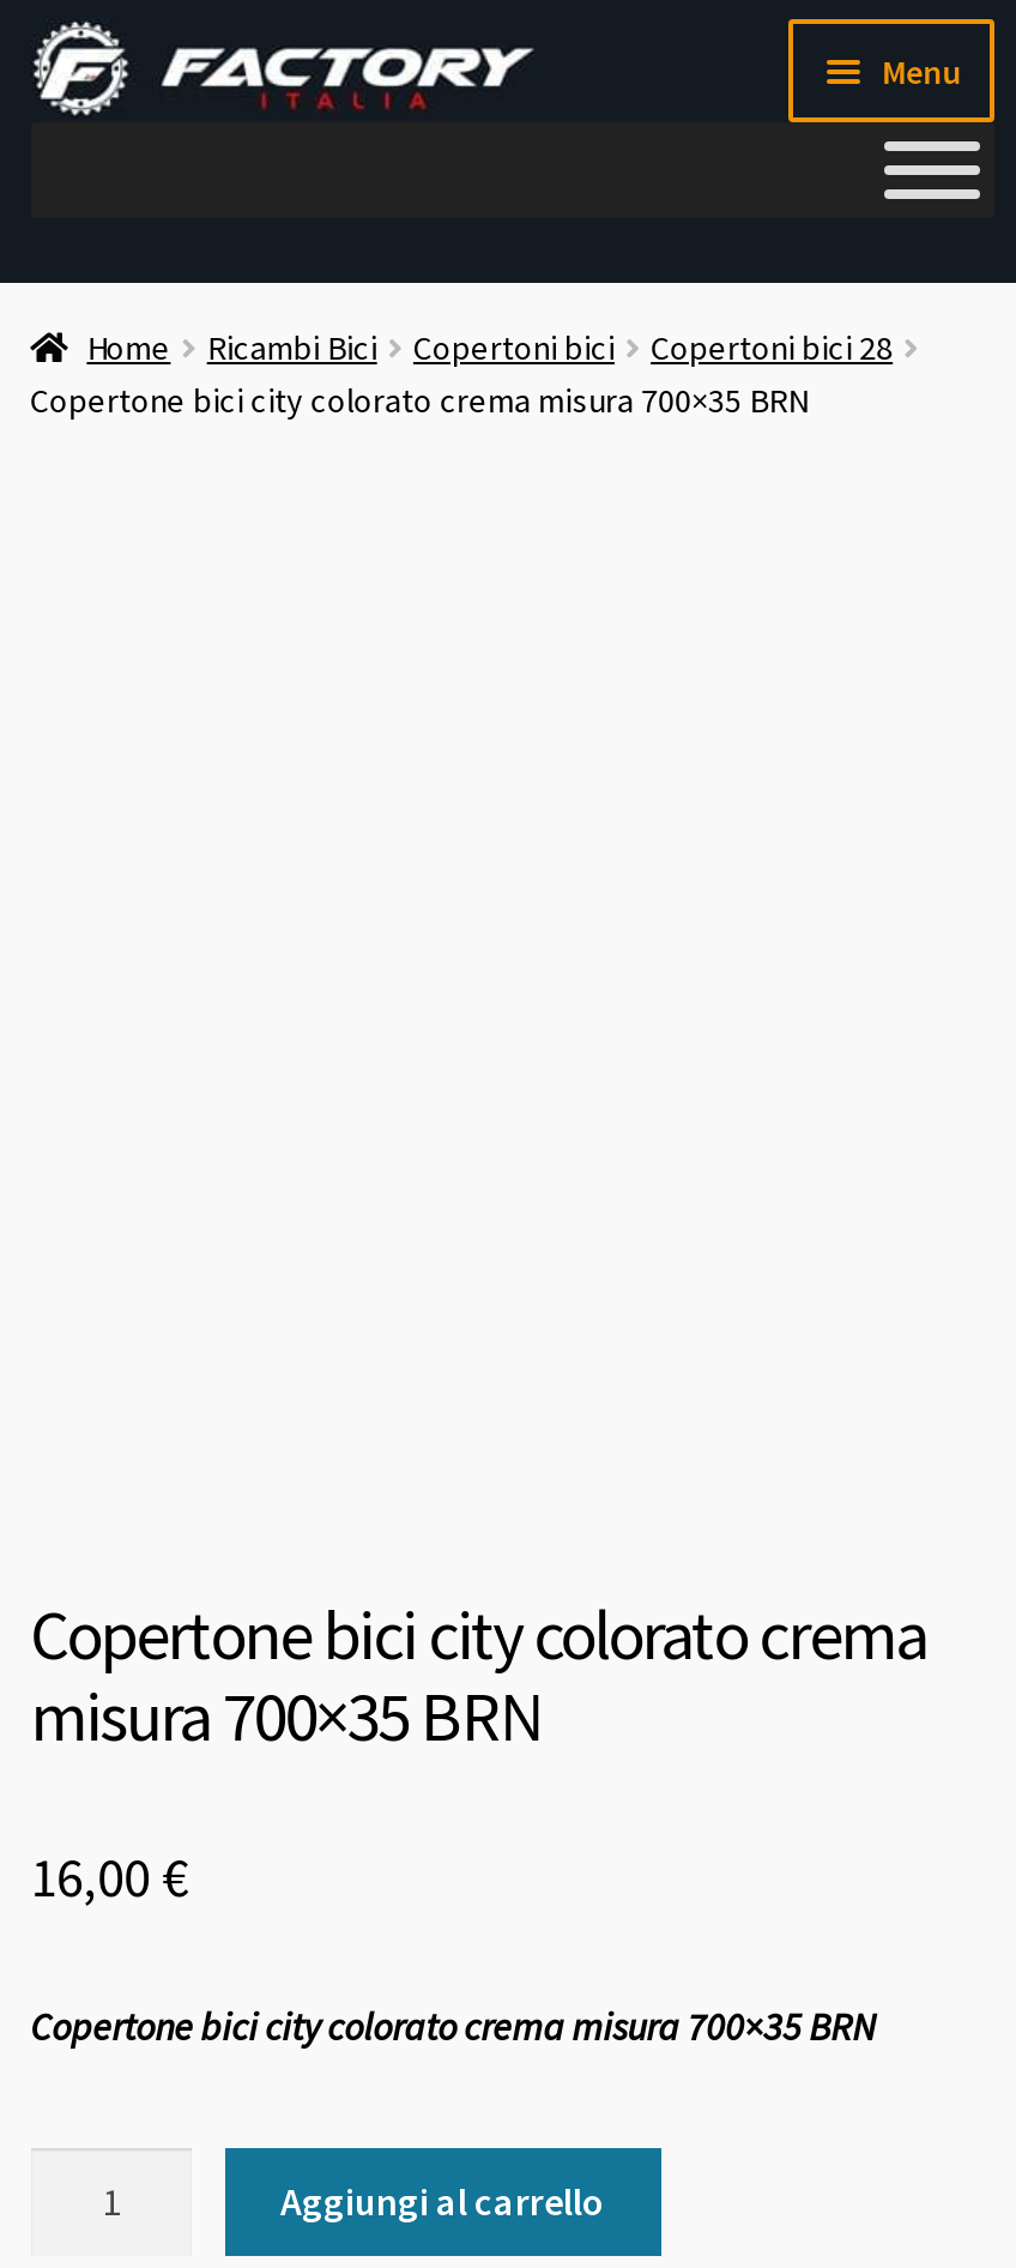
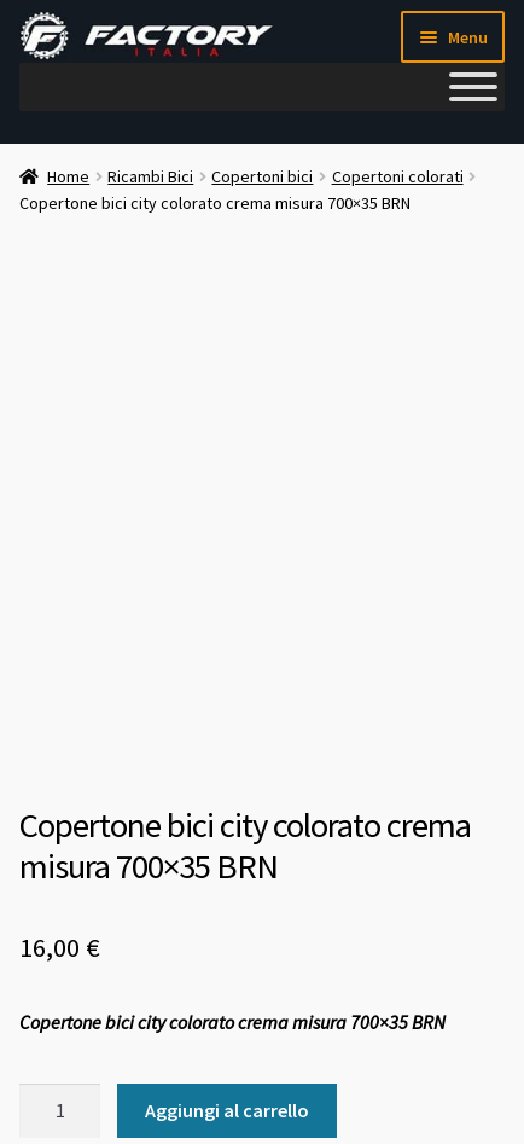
- Copertoni bici 28
+ Copertoni colorati
